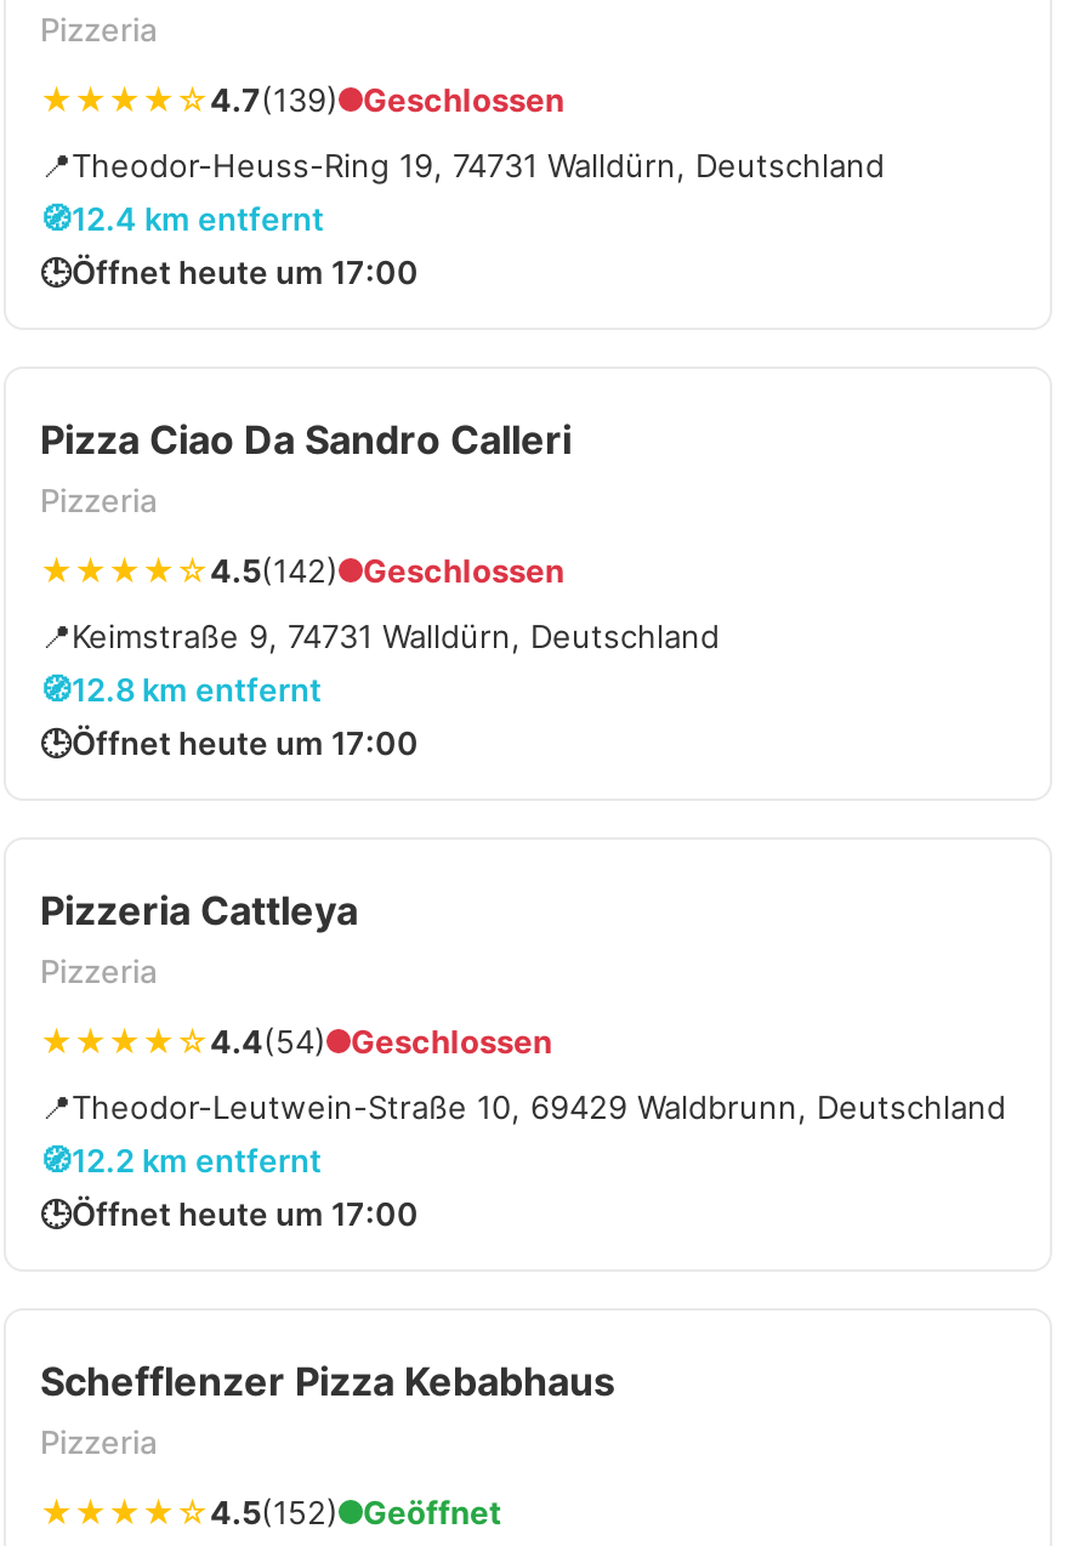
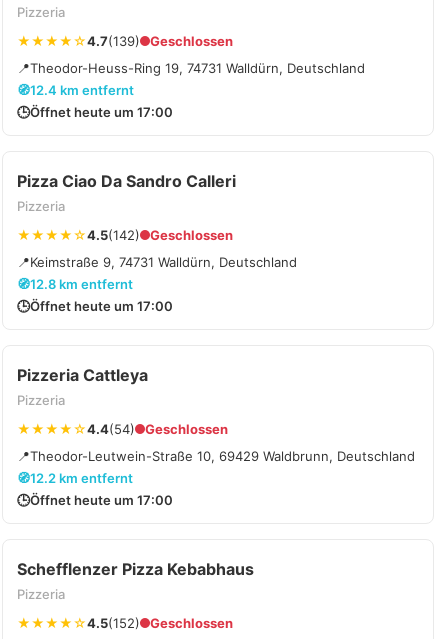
- Geöffnet
+ Geschlossen
